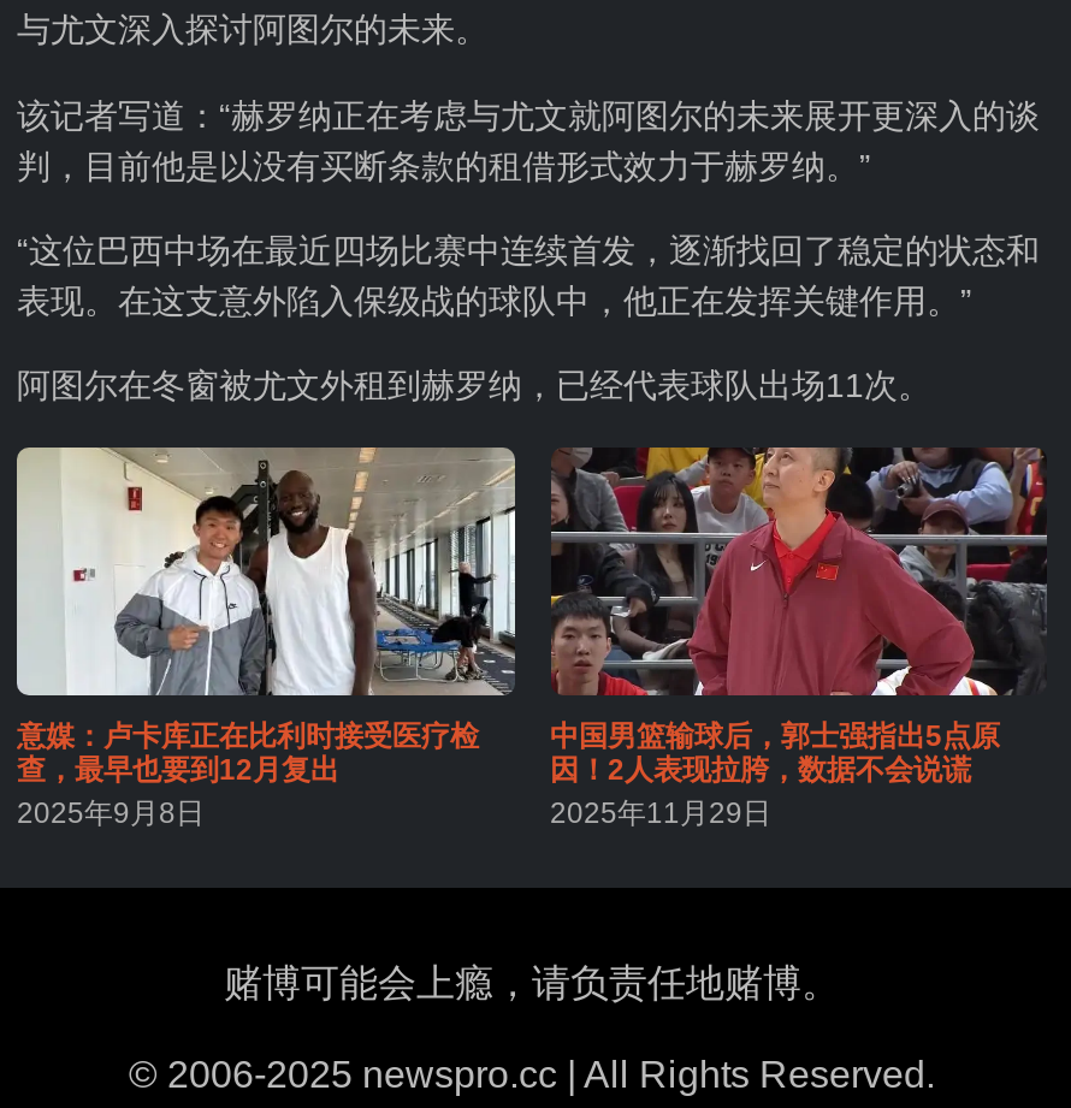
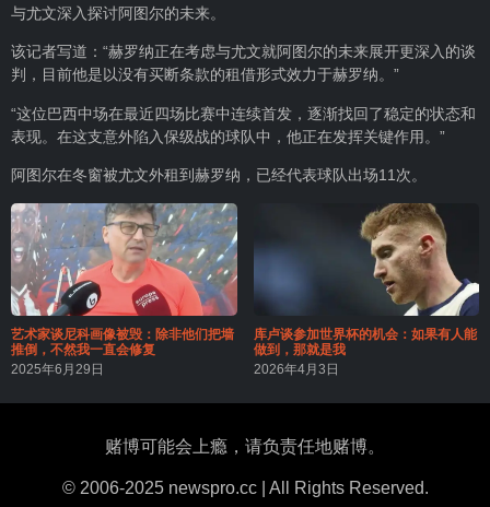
- [image]
- 意媒：卢卡库正在比利时接受医疗检
- 查，最早也要到12月复出
- 2025年9月8日
+ [image]
+ 艺术家谈尼科画像被毁：除非他们把墙
+ 推倒，不然我一直会修复
+ 2025年6月29日

- [image]
- 中国男篮输球后，郭士强指出5点原
- 因！2人表现拉胯，数据不会说谎
- 2025年11月29日
+ [image]
+ 库卢谈参加世界杯的机会：如果有人能
+ 做到，那就是我
+ 2026年4月3日
